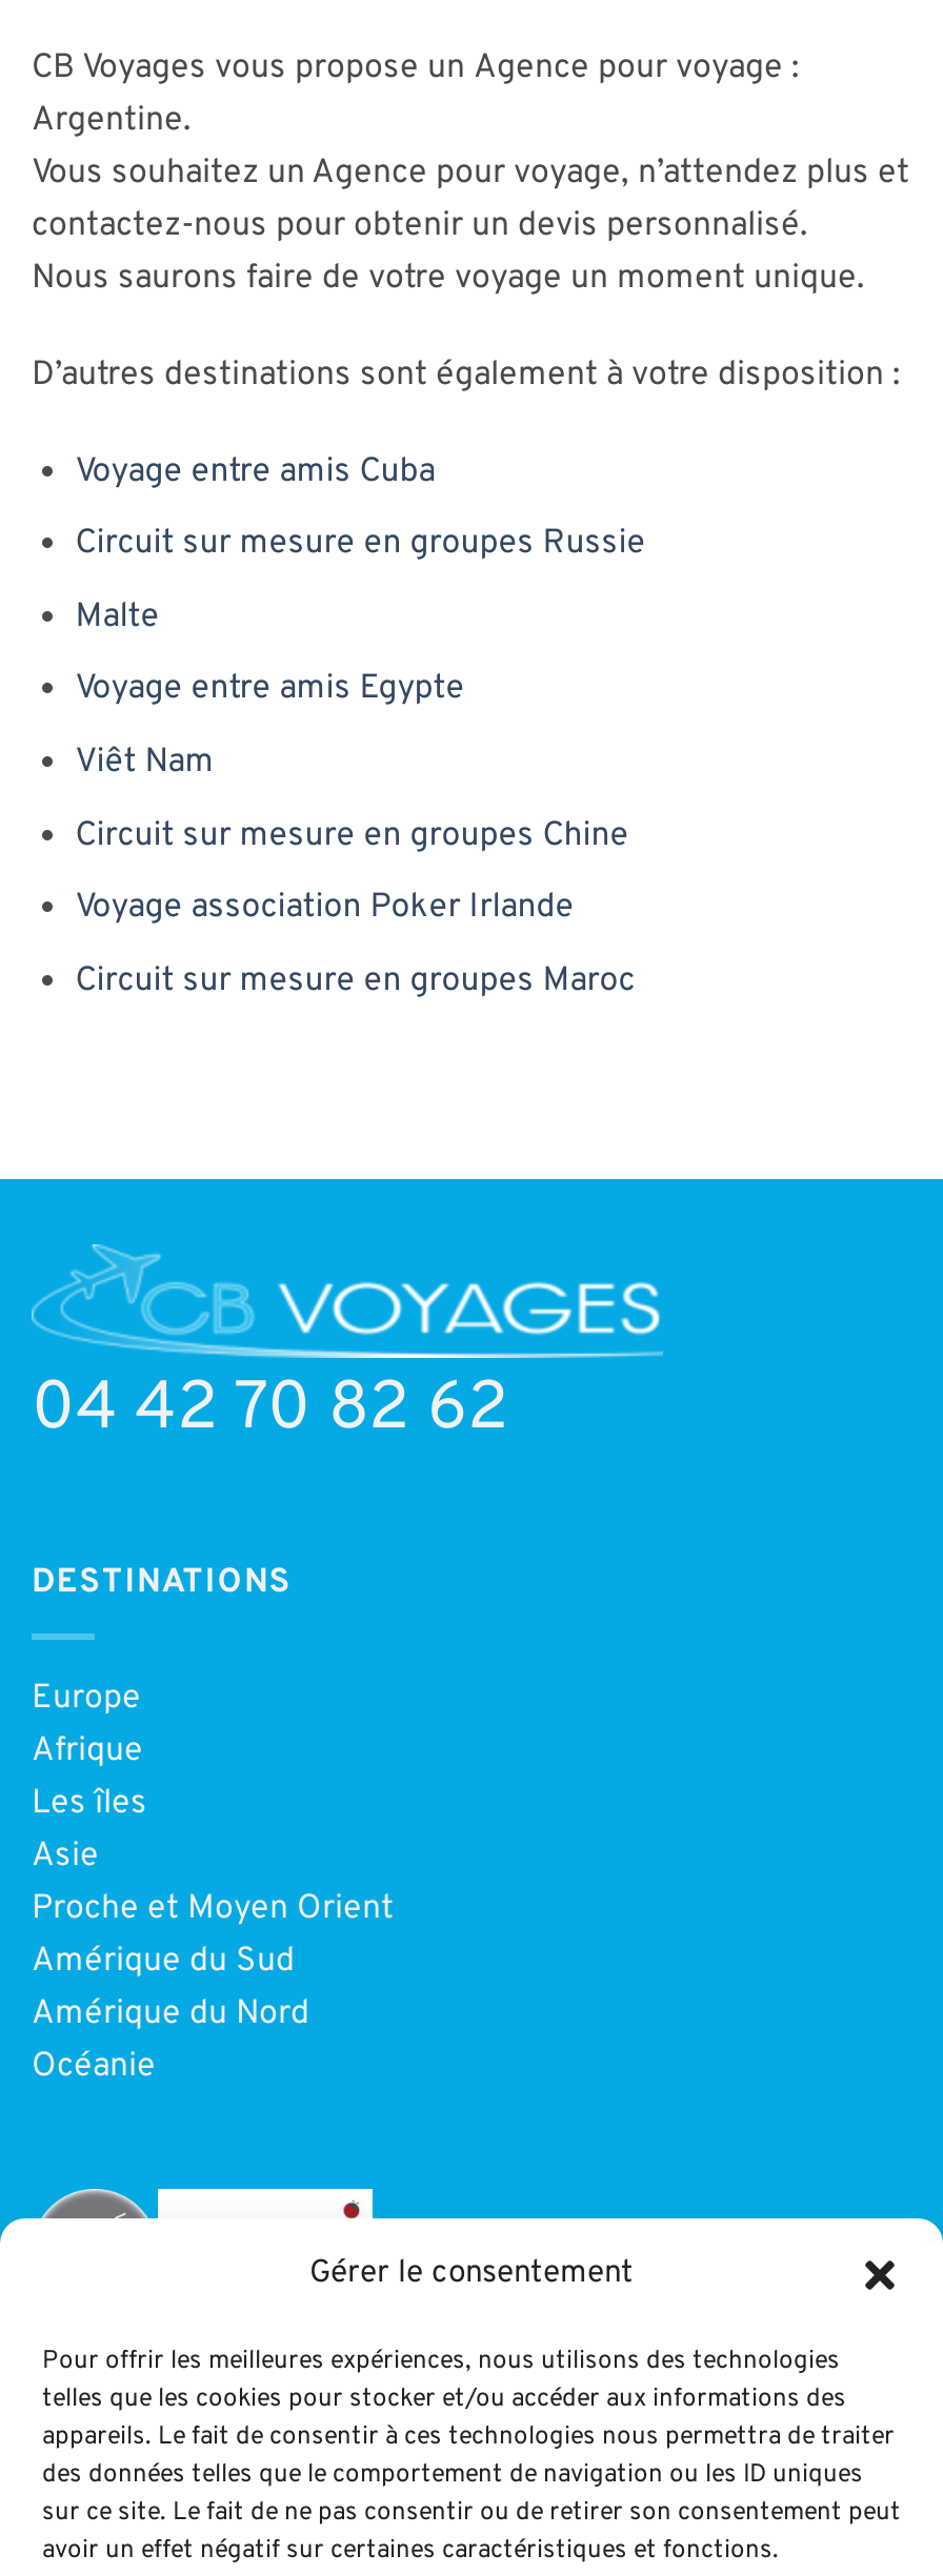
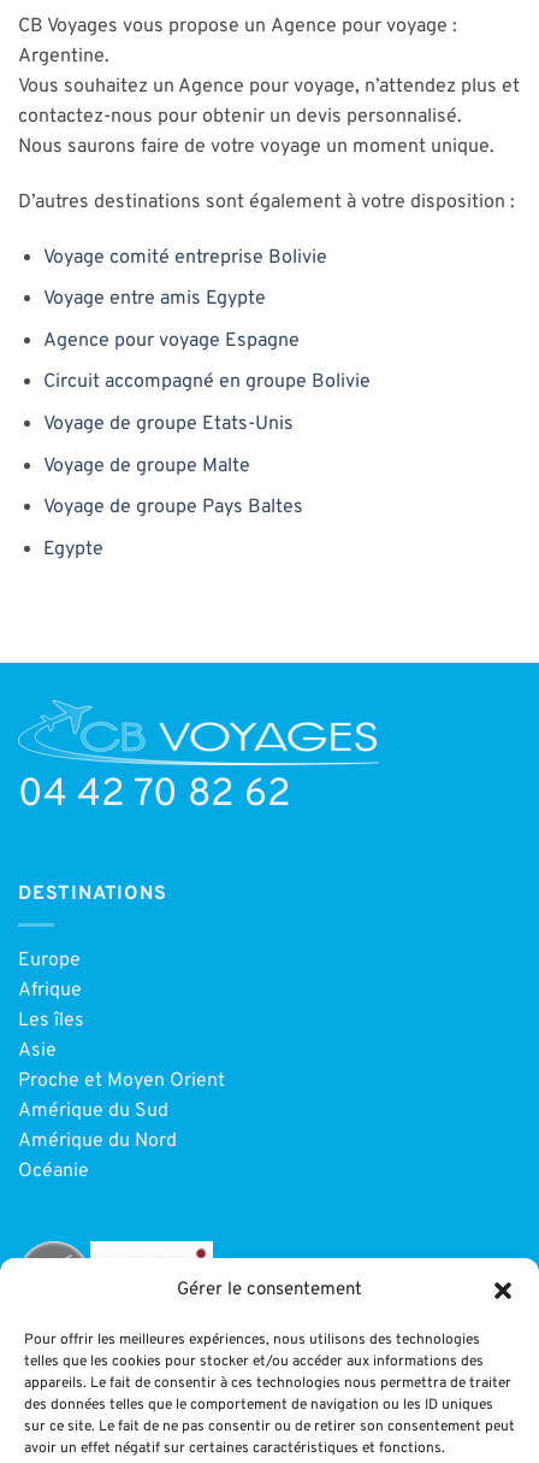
- Voyage entre amis Cuba
- Circuit sur mesure en groupes Russie
- Malte
+ Voyage comité entreprise Bolivie

moved up: Voyage entre amis Egypte

- Viêt Nam
- Circuit sur mesure en groupes Chine
- Voyage association Poker Irlande
- Circuit sur mesure en groupes Maroc
+ Agence pour voyage Espagne
+ Circuit accompagné en groupe Bolivie
+ Voyage de groupe Etats-Unis
+ Voyage de groupe Malte
+ Voyage de groupe Pays Baltes
+ Egypte
